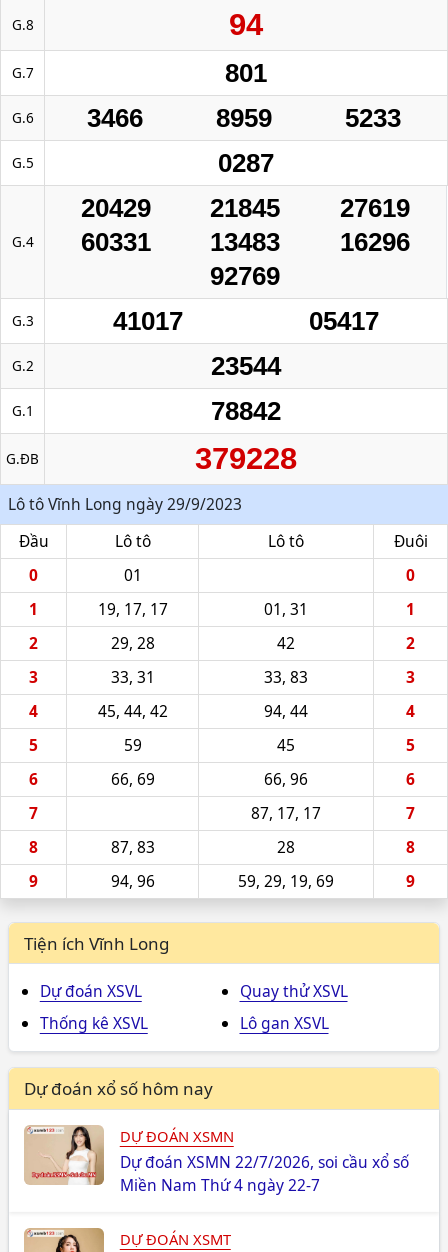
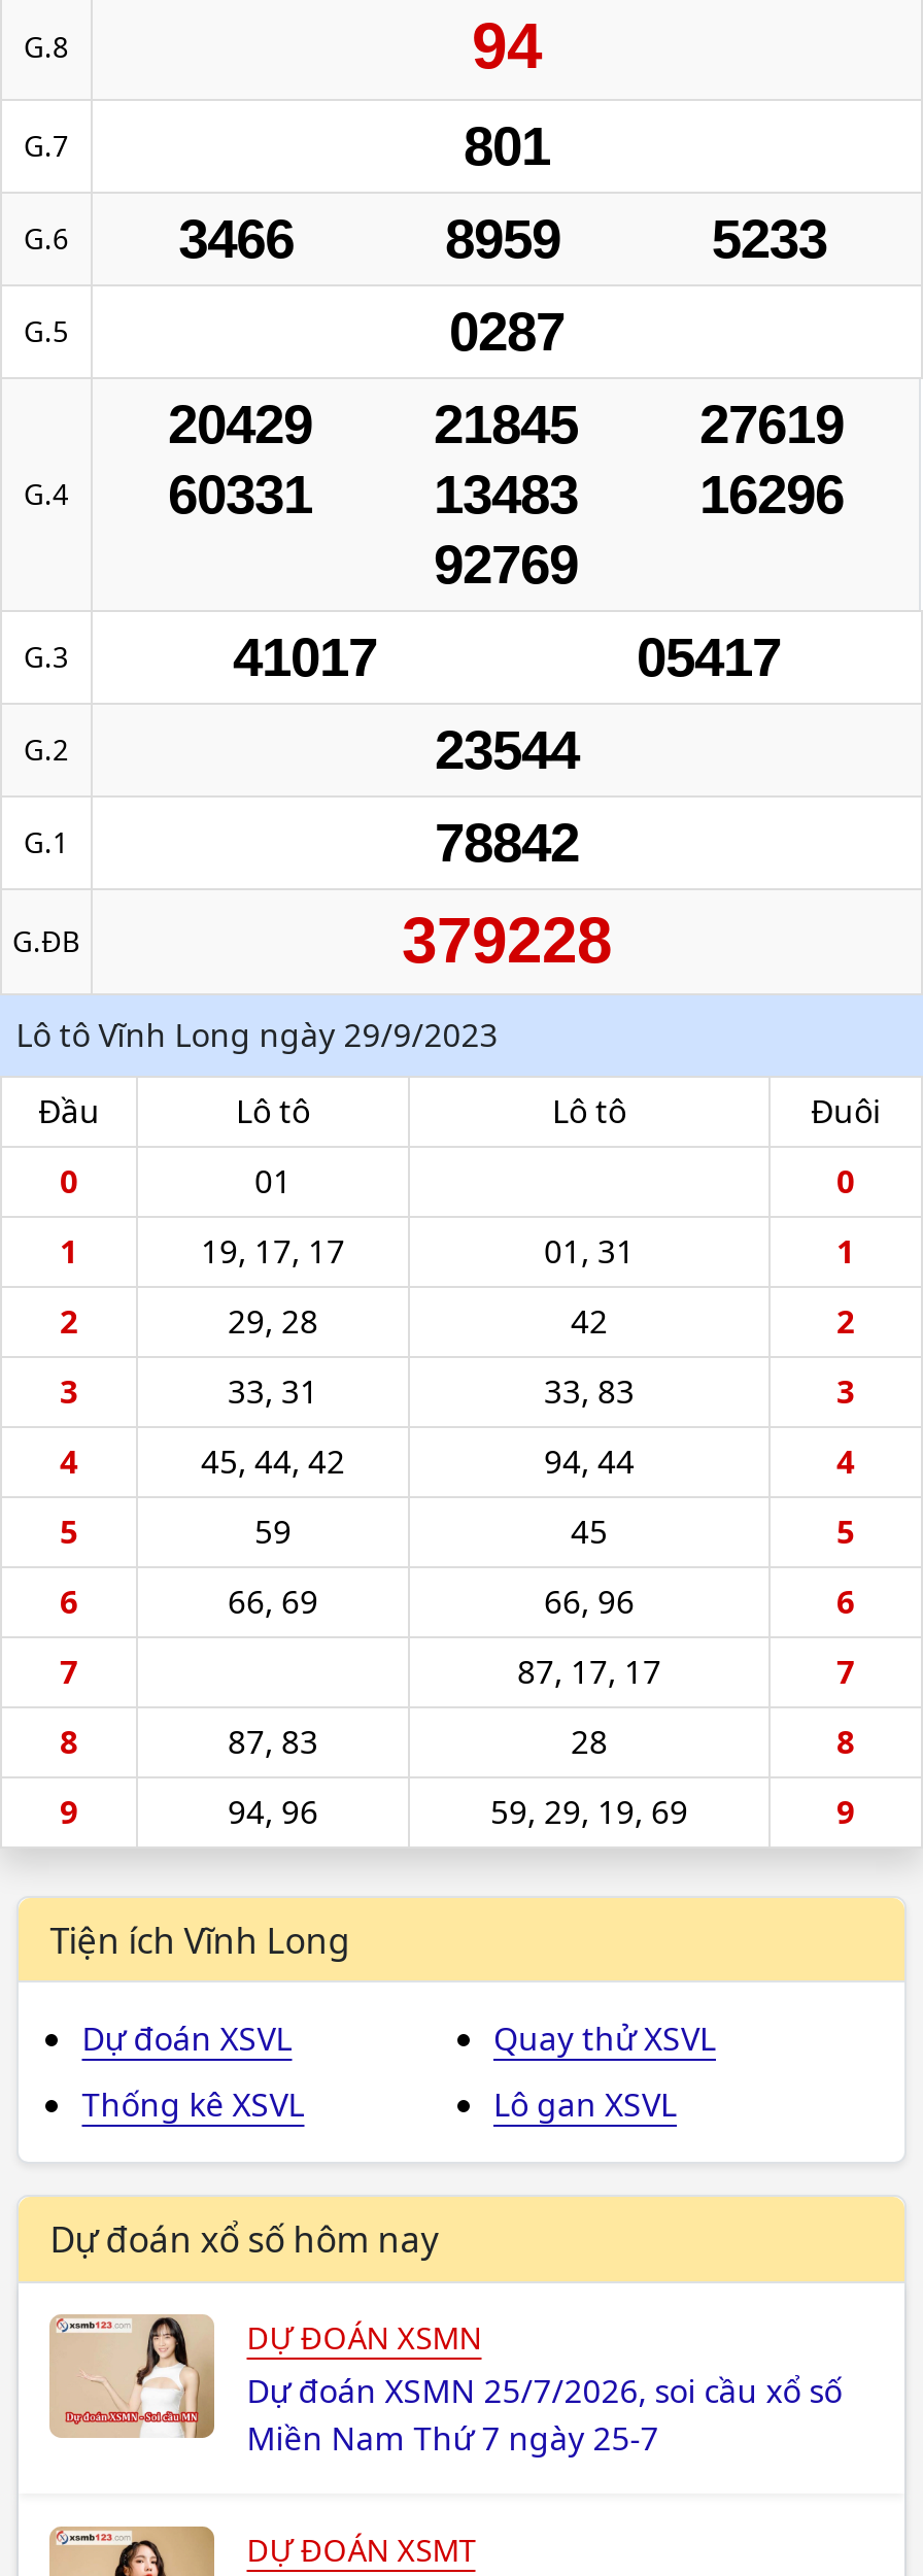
- Dự đoán XSMN 22/7/2026, soi cầu xổ số
+ Dự đoán XSMN 25/7/2026, soi cầu xổ số

- Miền Nam Thứ 4 ngày 22-7
+ Miền Nam Thứ 7 ngày 25-7
